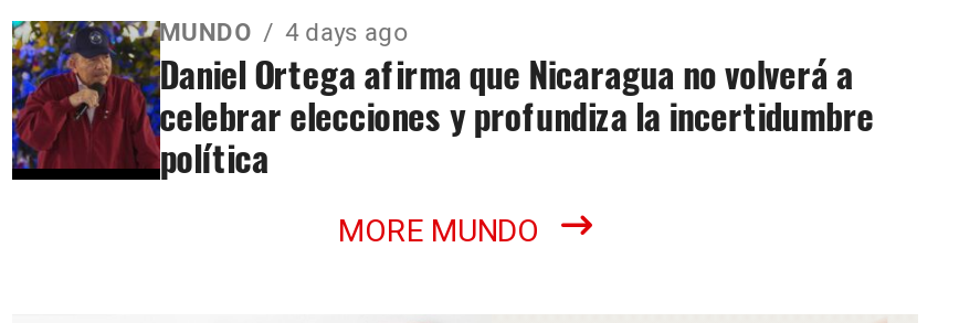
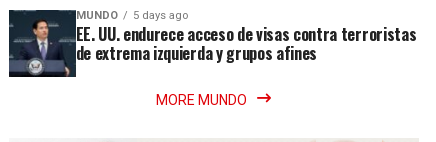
- [image]
- 4 days ago
- Daniel Ortega afirma que Nicaragua no volverá a
- celebrar elecciones y profundiza la incertidumbre
- política
+ [image]
+ 5 days ago
+ EE. UU. endurece acceso de visas contra terroristas
+ de extrema izquierda y grupos afines
